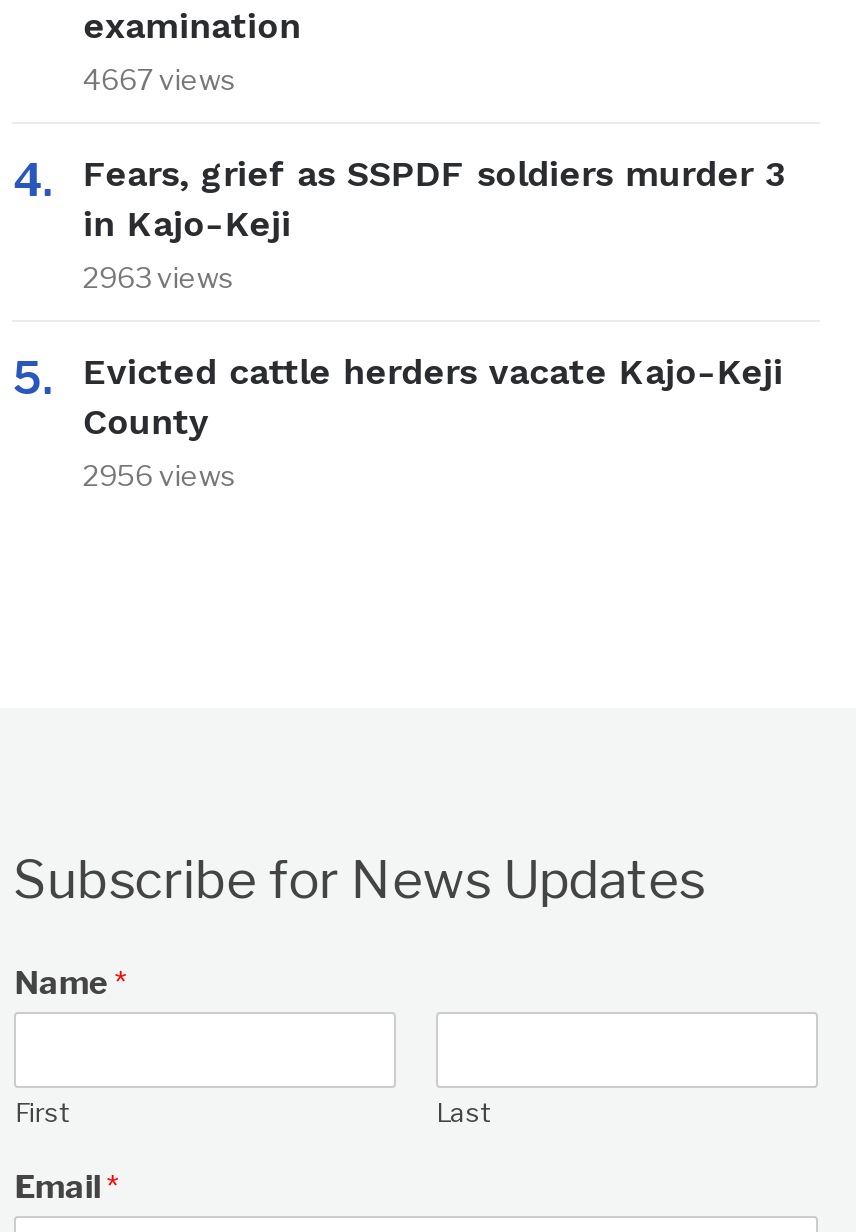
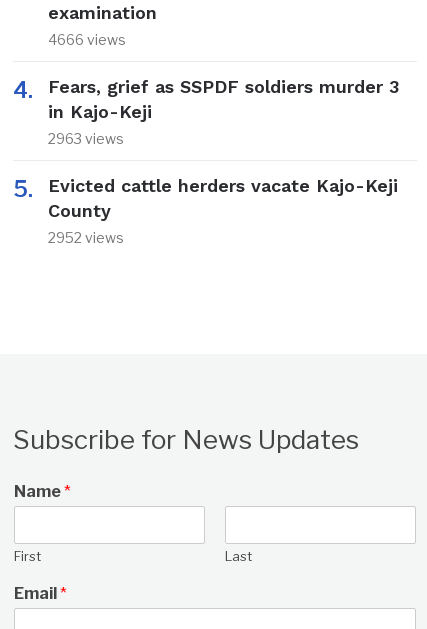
- 4667 views
+ 4666 views

- 2956 views
+ 2952 views
